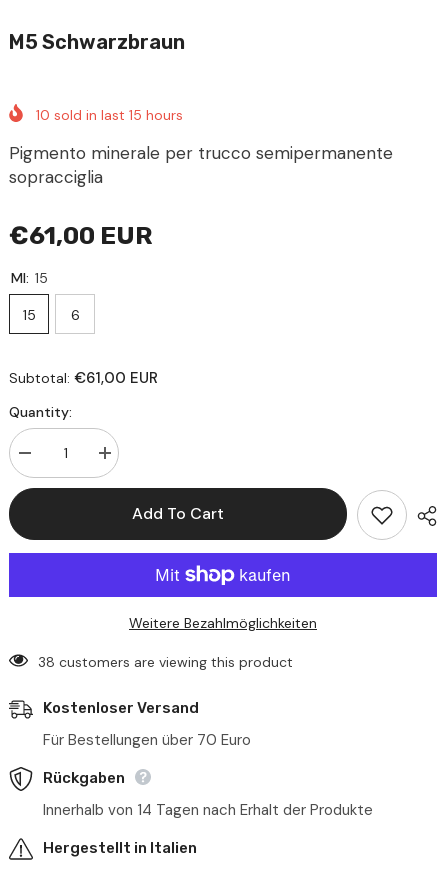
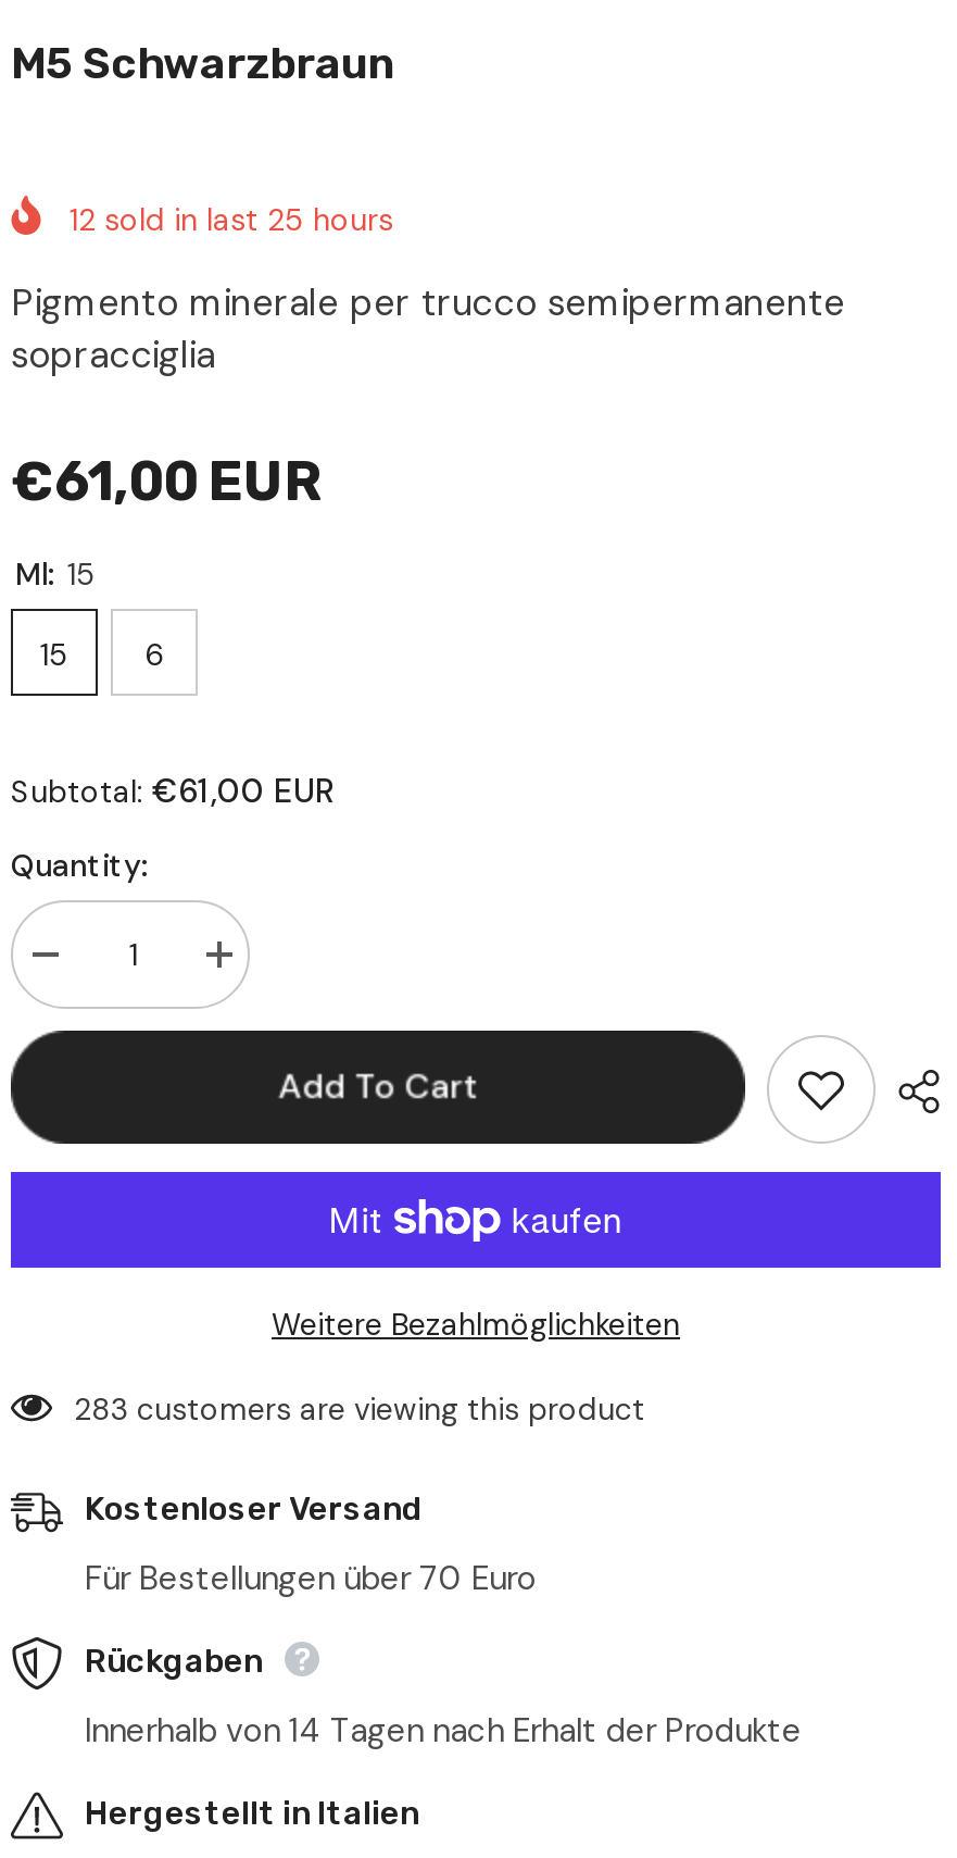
- 10 sold in last 15 hours
+ 12 sold in last 25 hours

- 38 customers are viewing this product
+ 283 customers are viewing this product
